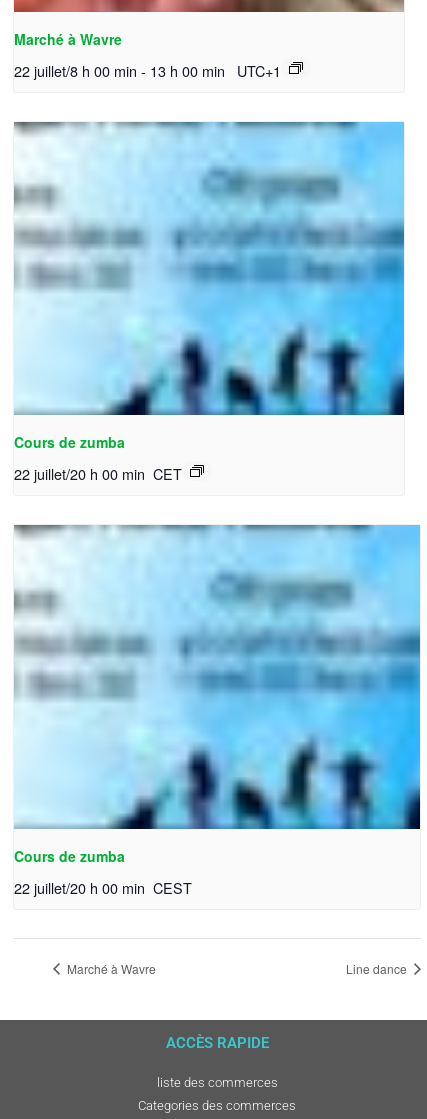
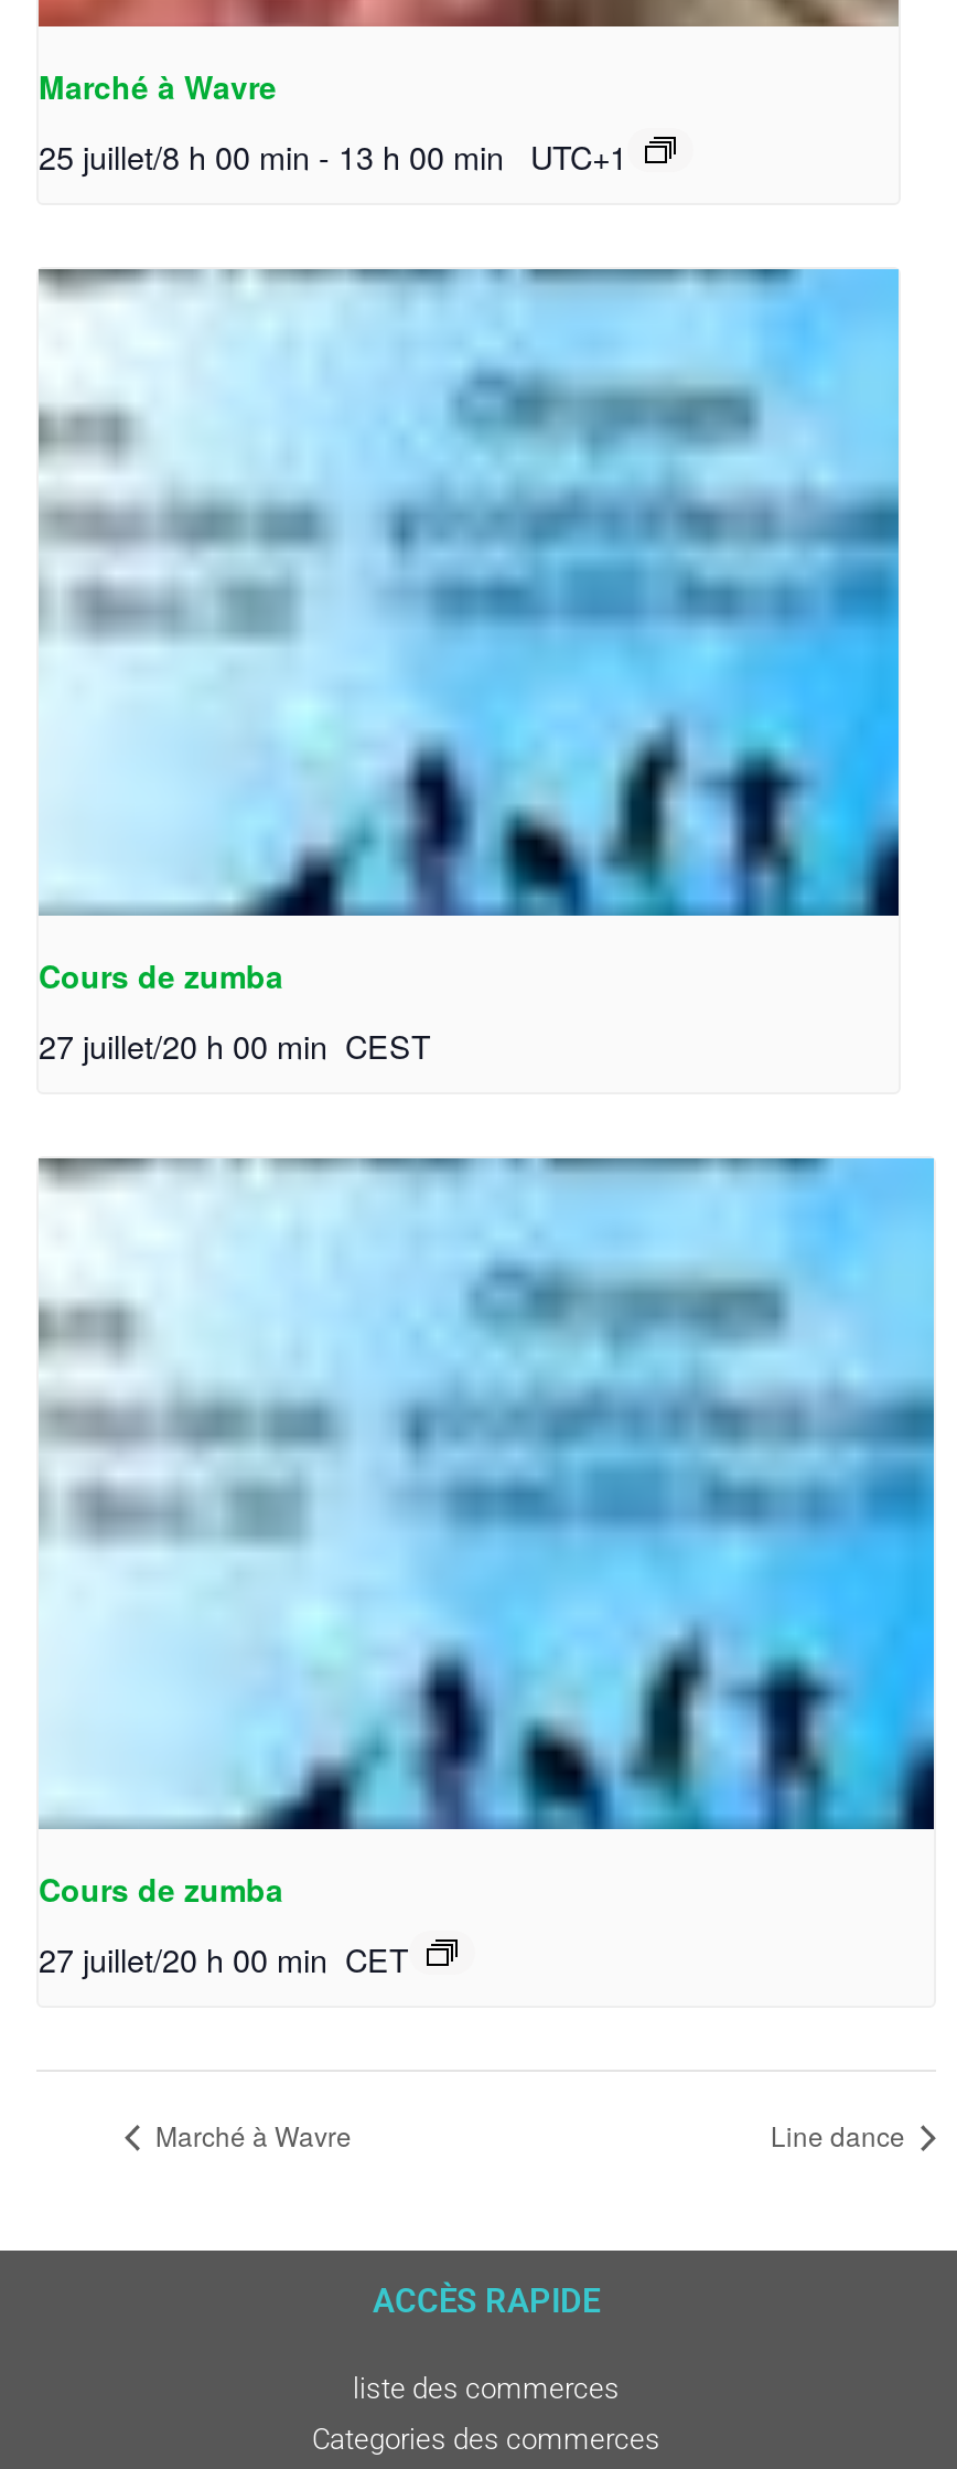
- 22 juillet/8 h 00 min - 13 h 00 min UTC+1
+ 25 juillet/8 h 00 min - 13 h 00 min UTC+1

- 22 juillet/20 h 00 min CET
+ 27 juillet/20 h 00 min CEST

- 22 juillet/20 h 00 min CEST
+ 27 juillet/20 h 00 min CET
